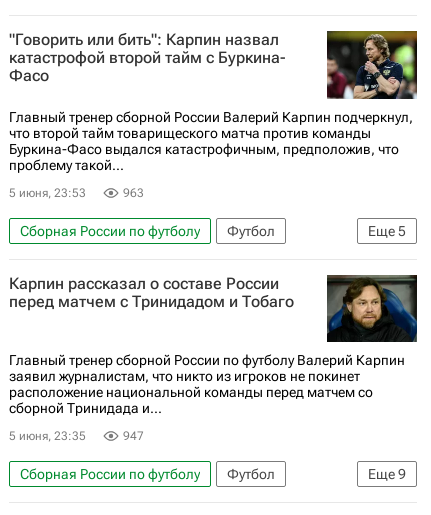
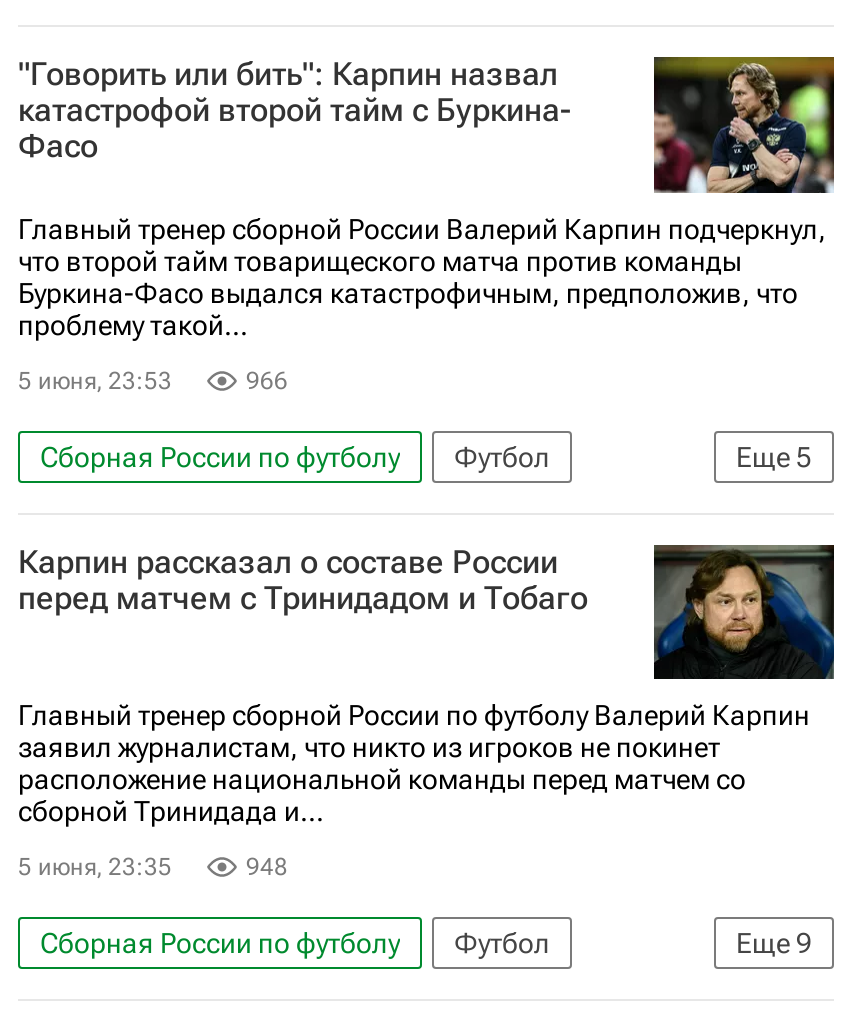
- 963
+ 966

- 947
+ 948
